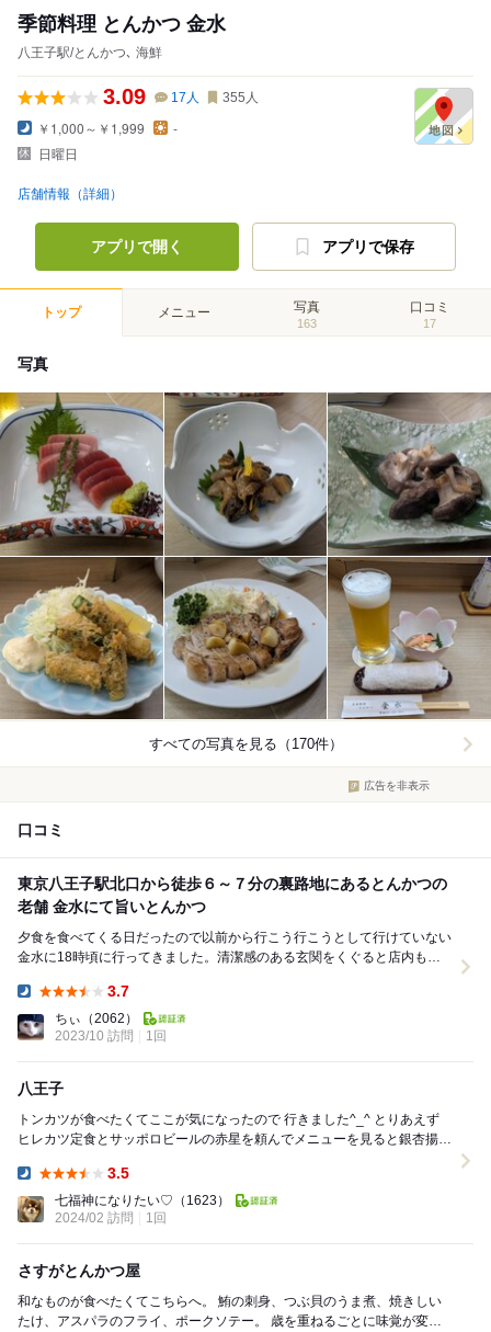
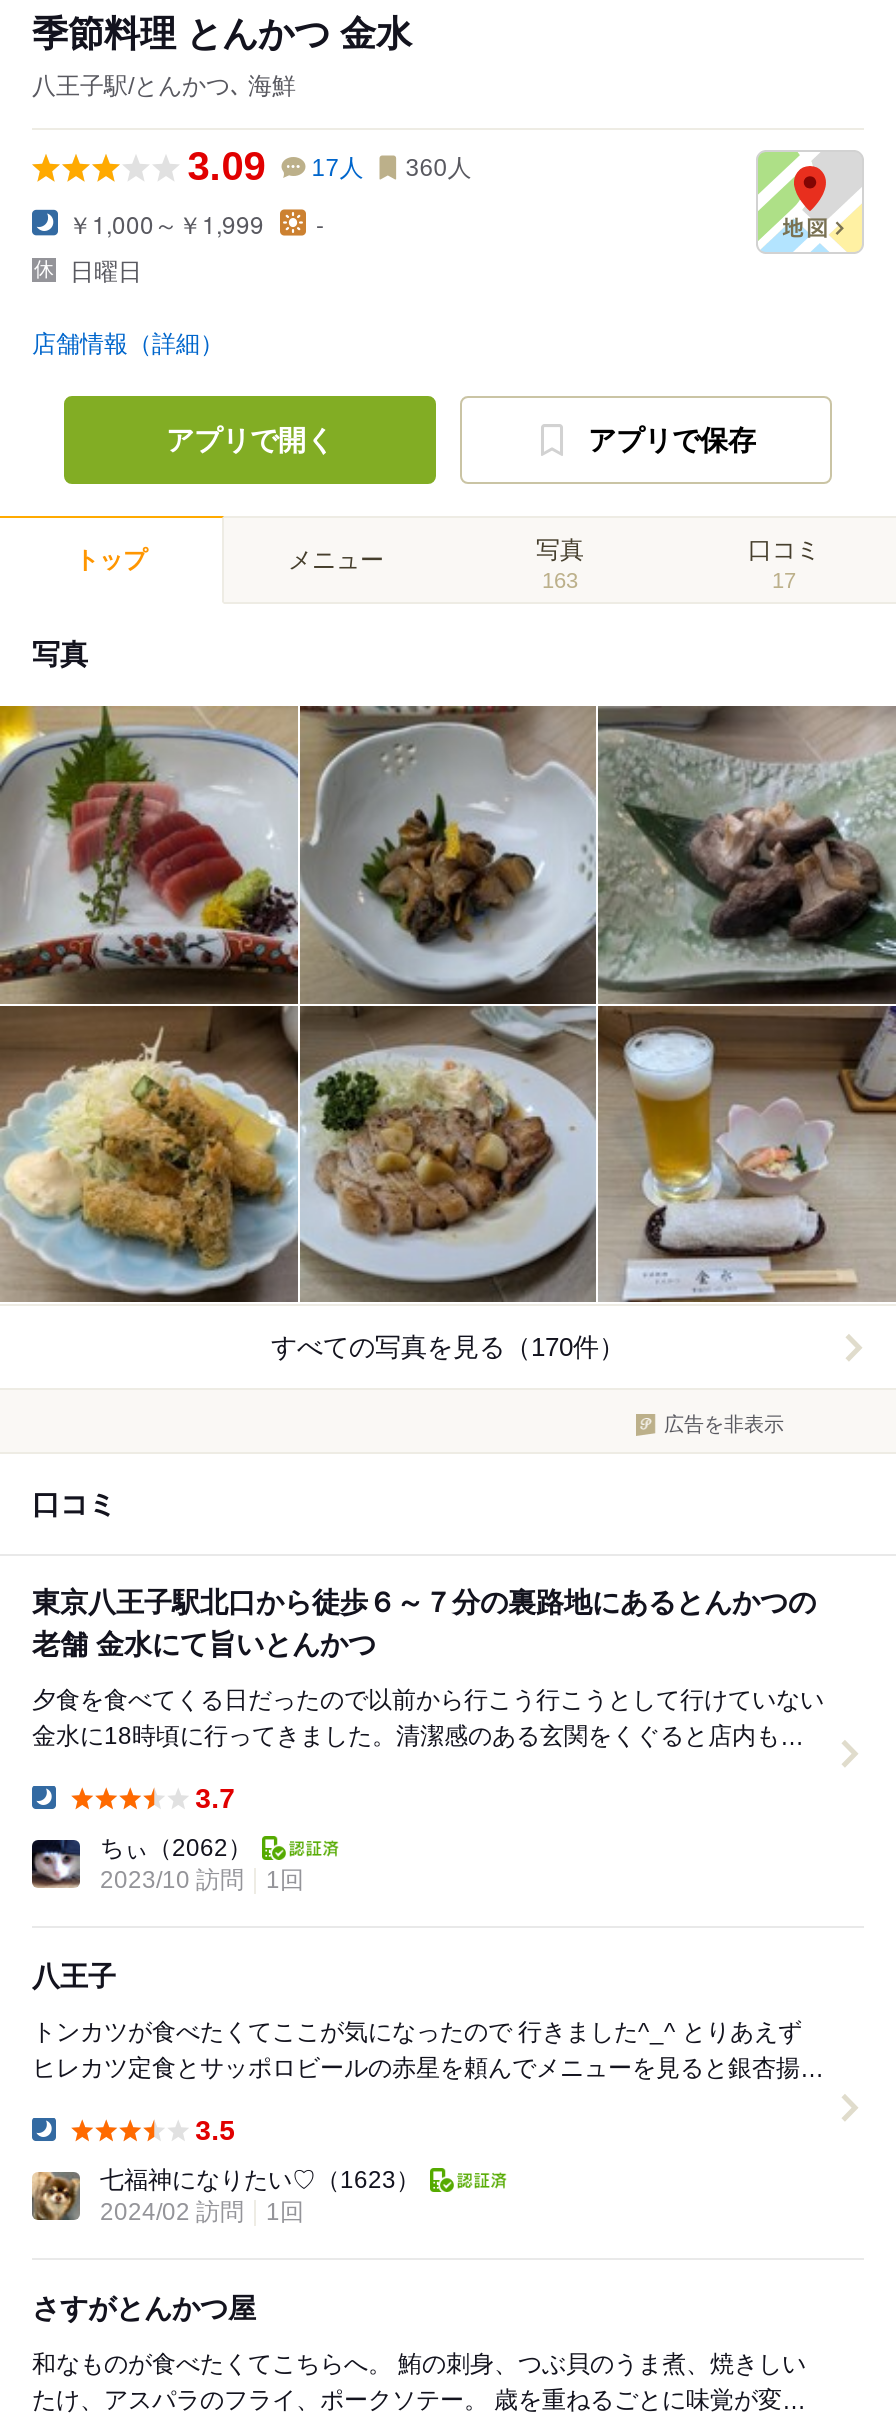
- 3.09 17人 355人
+ 3.09 17人 360人
